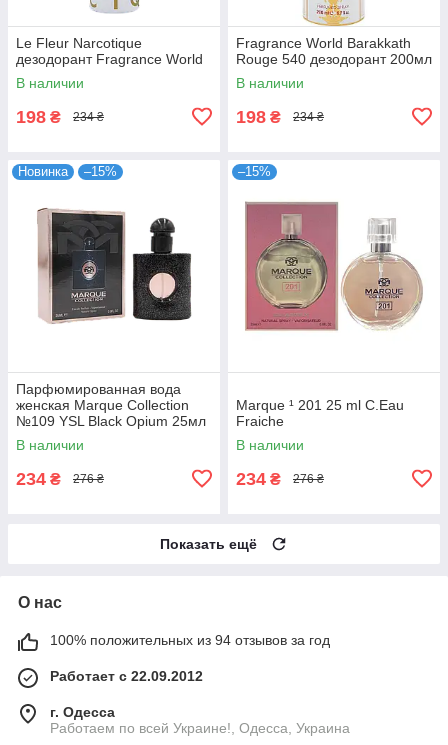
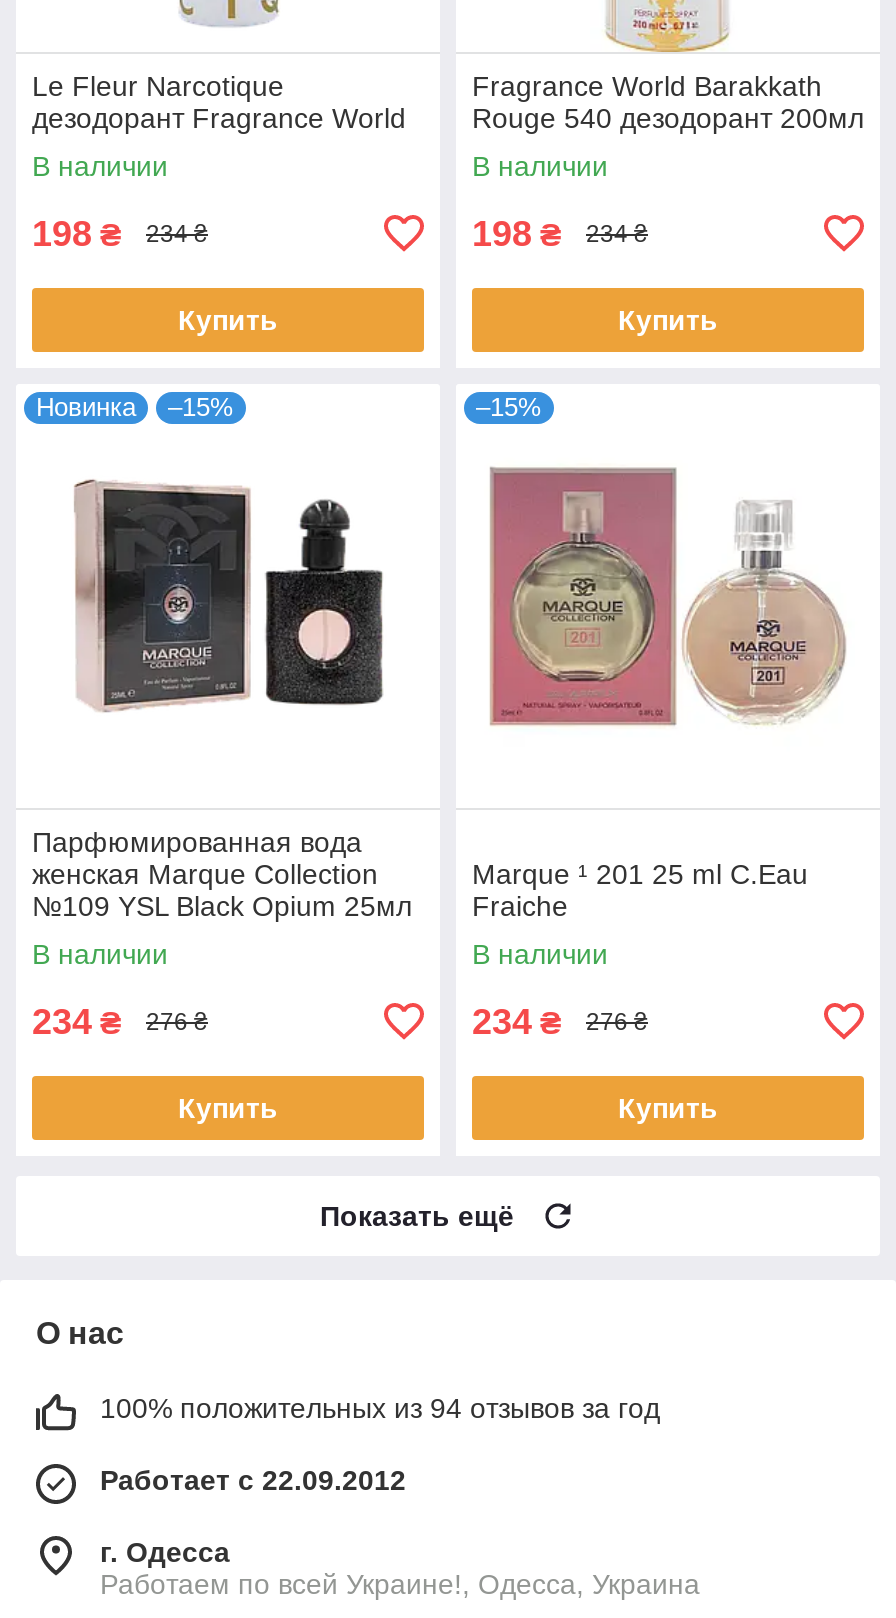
+ Купить

+ Купить

+ Купить

+ Купить
